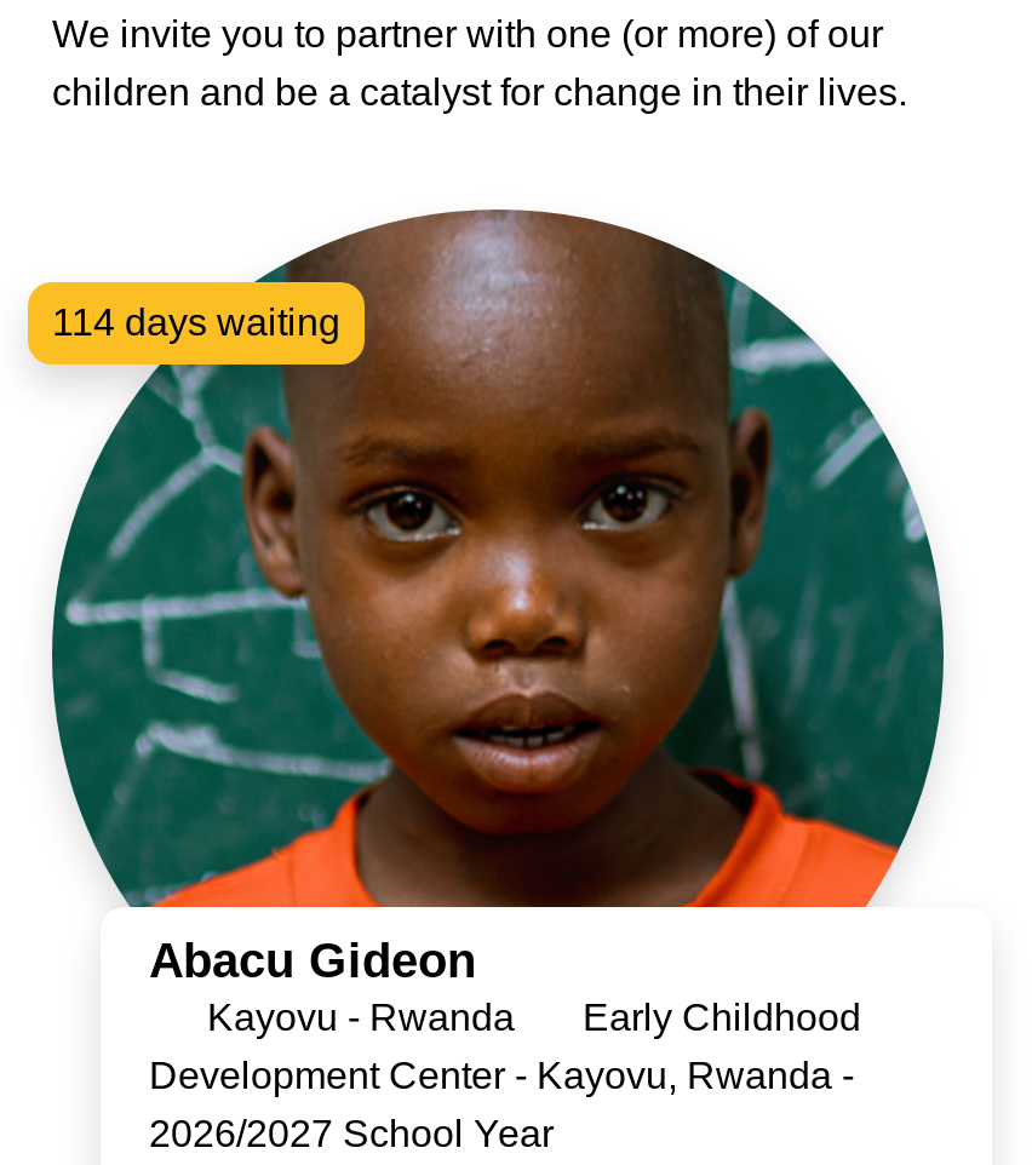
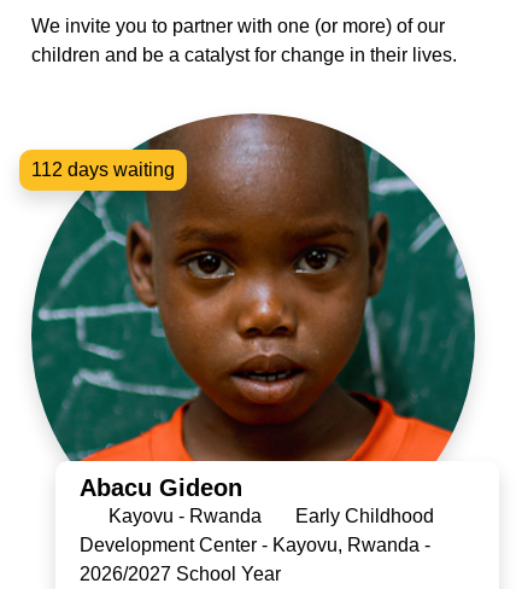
- 114 days waiting
+ 112 days waiting
